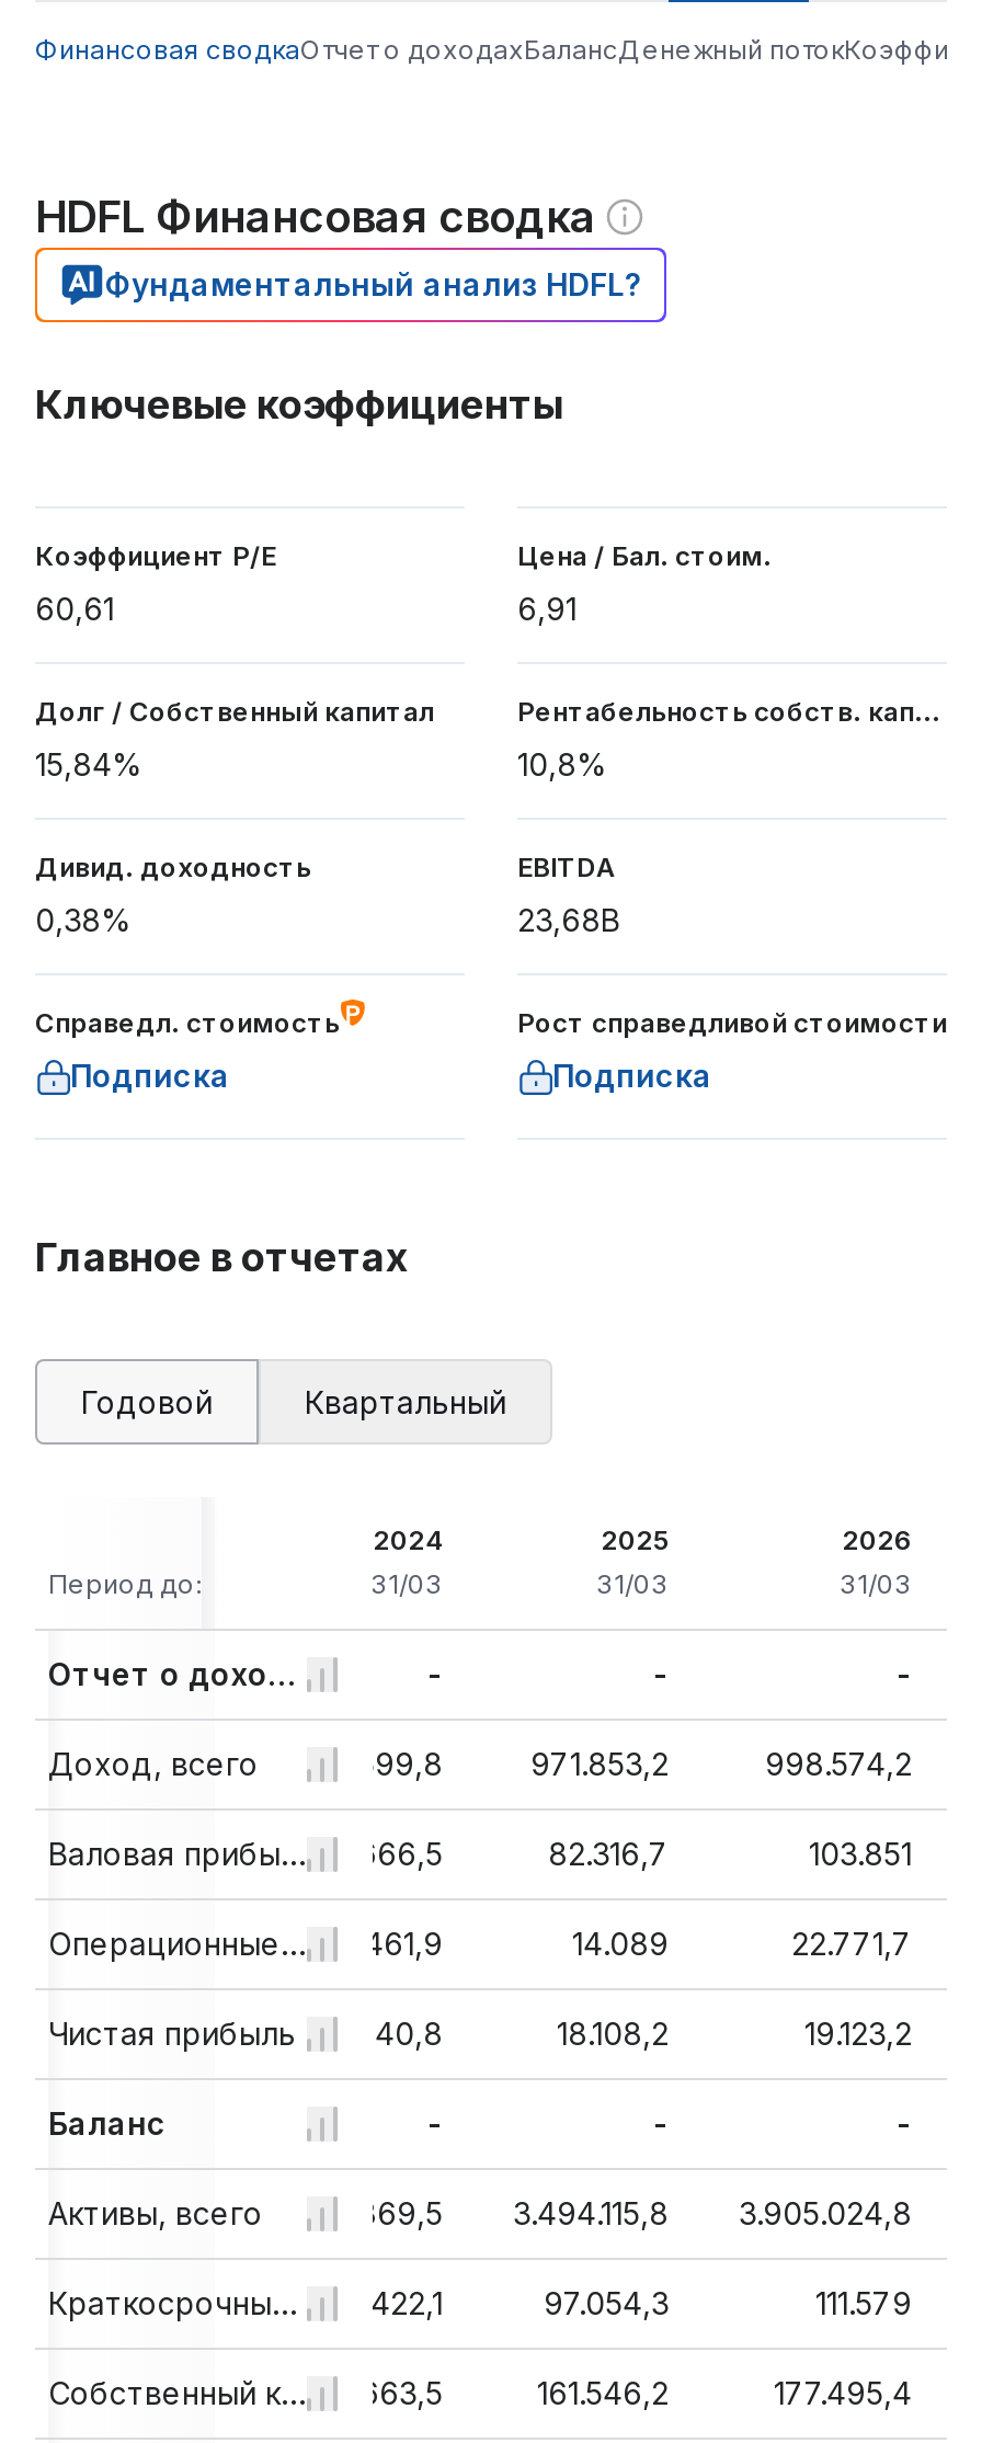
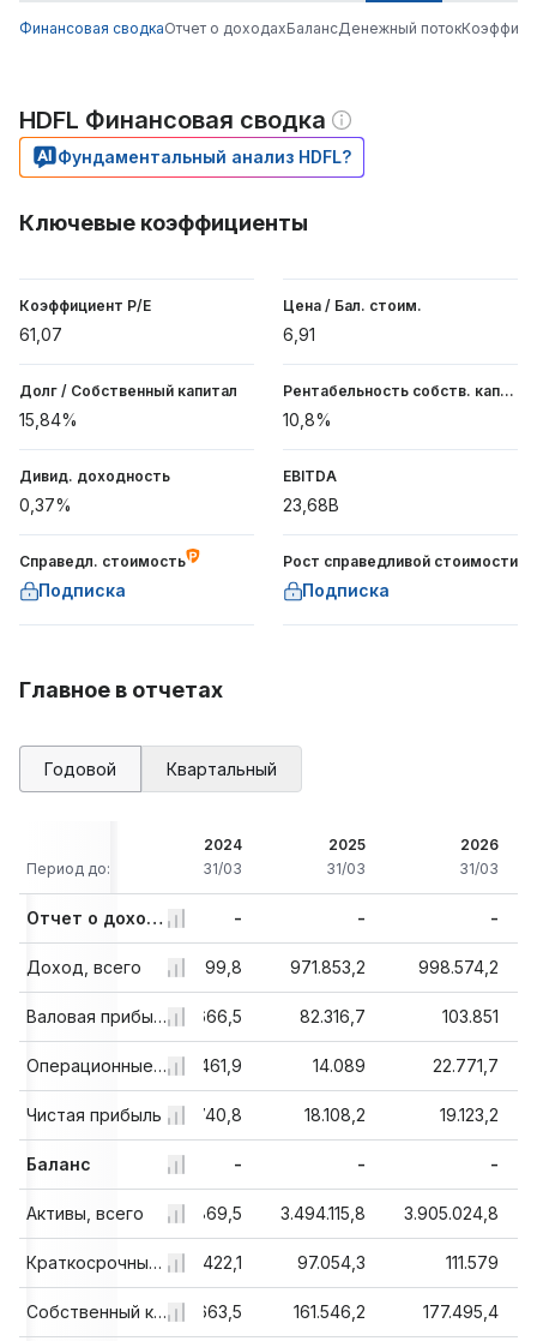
- 60,61
+ 61,07

- 0,38%
+ 0,37%
